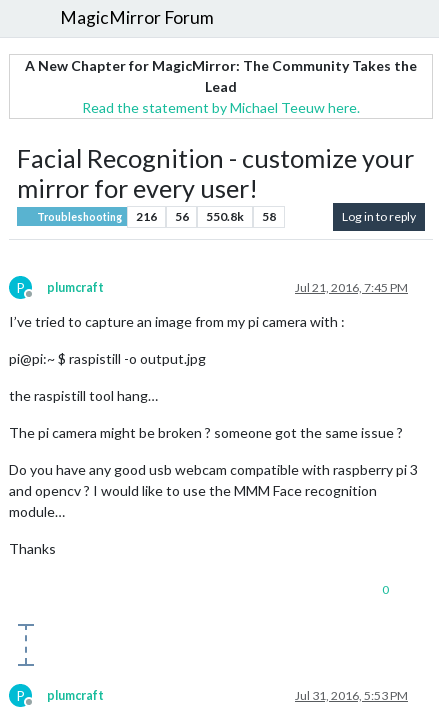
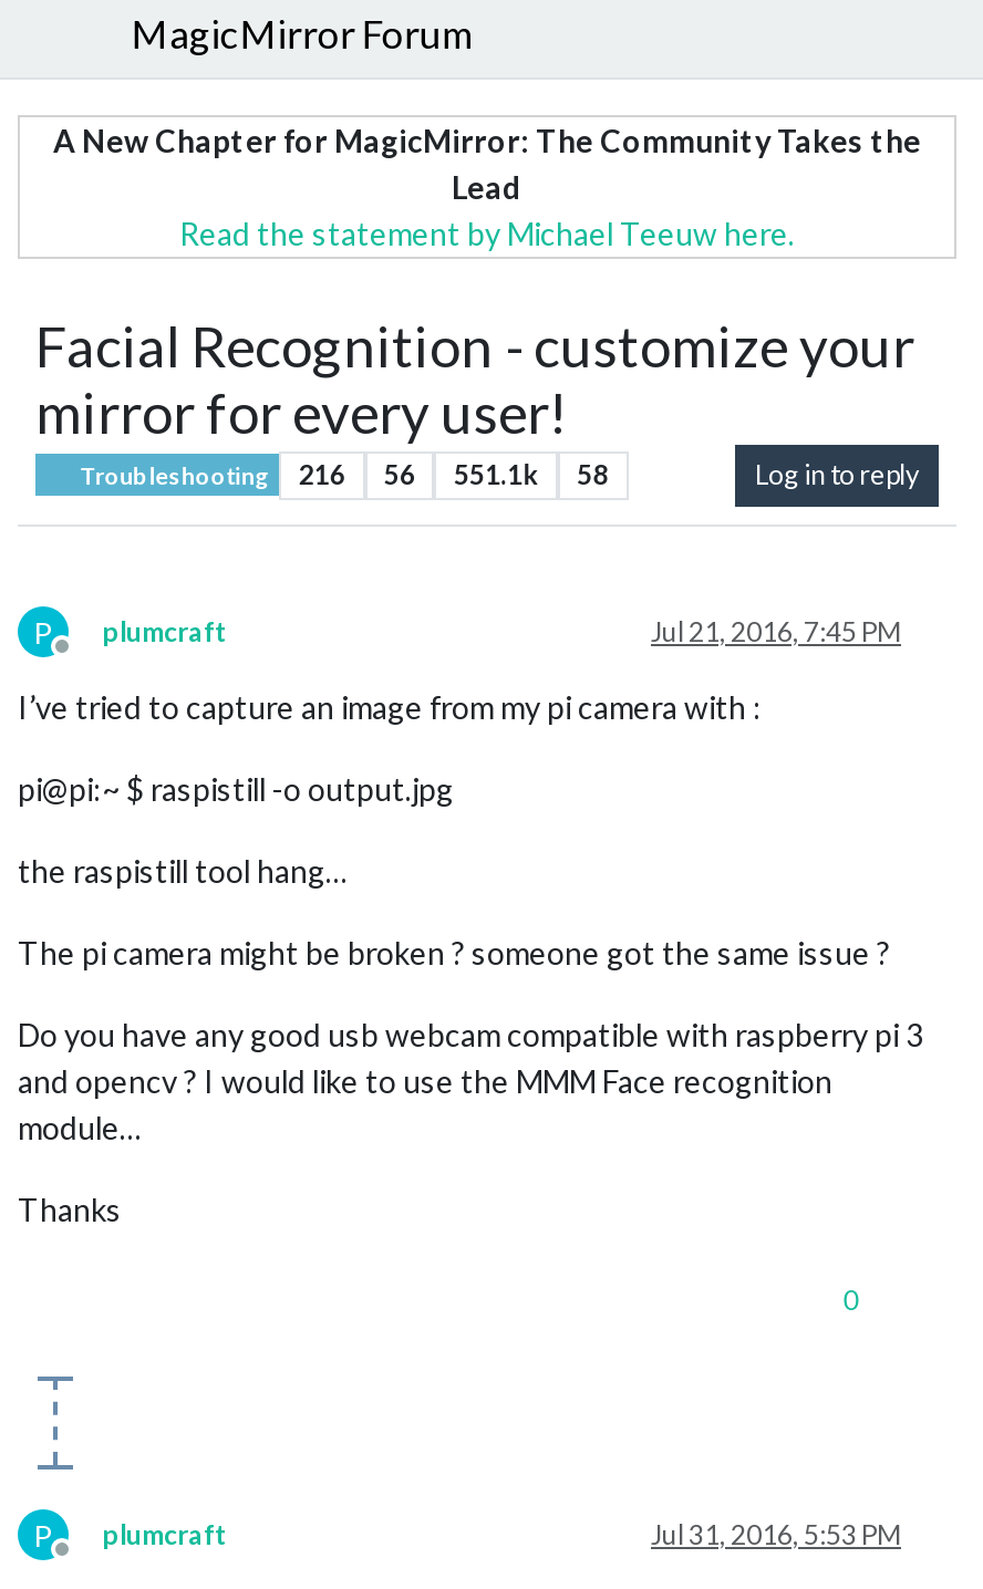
- Troubleshooting 216 56 550.8k 58
+ Troubleshooting 216 56 551.1k 58
